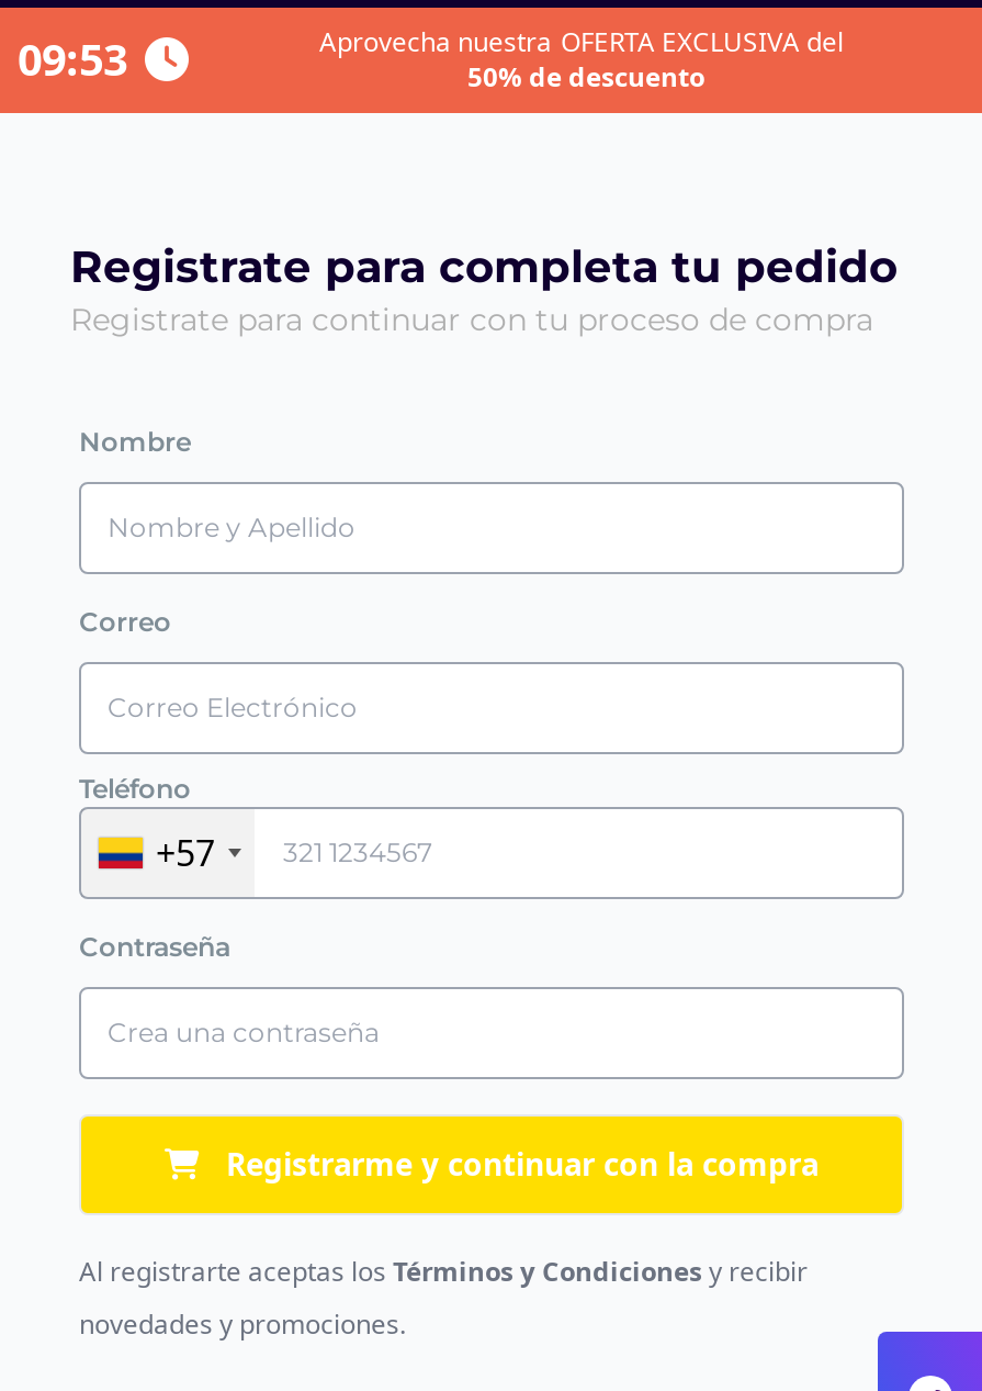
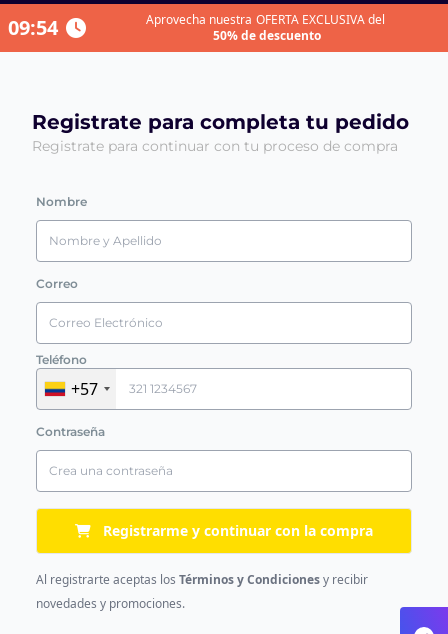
- 09:53
+ 09:54
